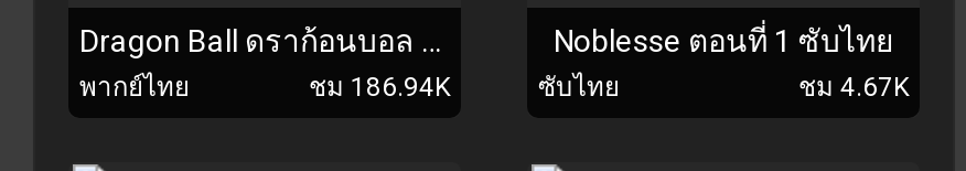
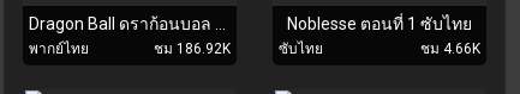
- ชม 186.94K
+ ชม 186.92K

- ชม 4.67K
+ ชม 4.66K
